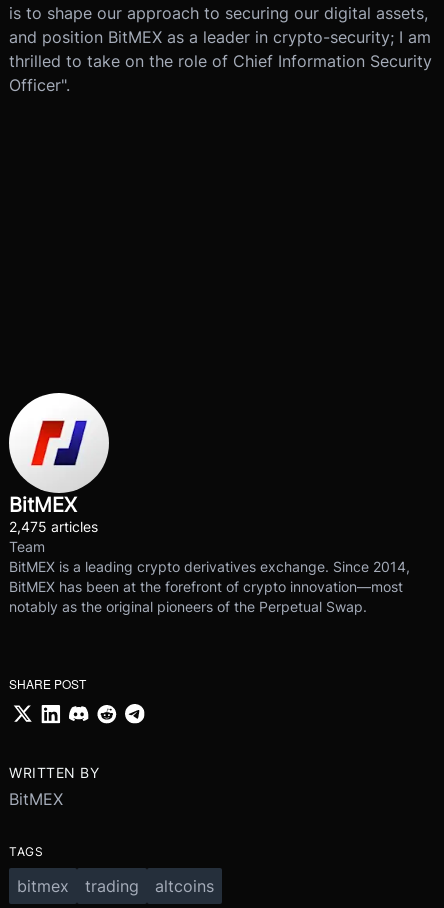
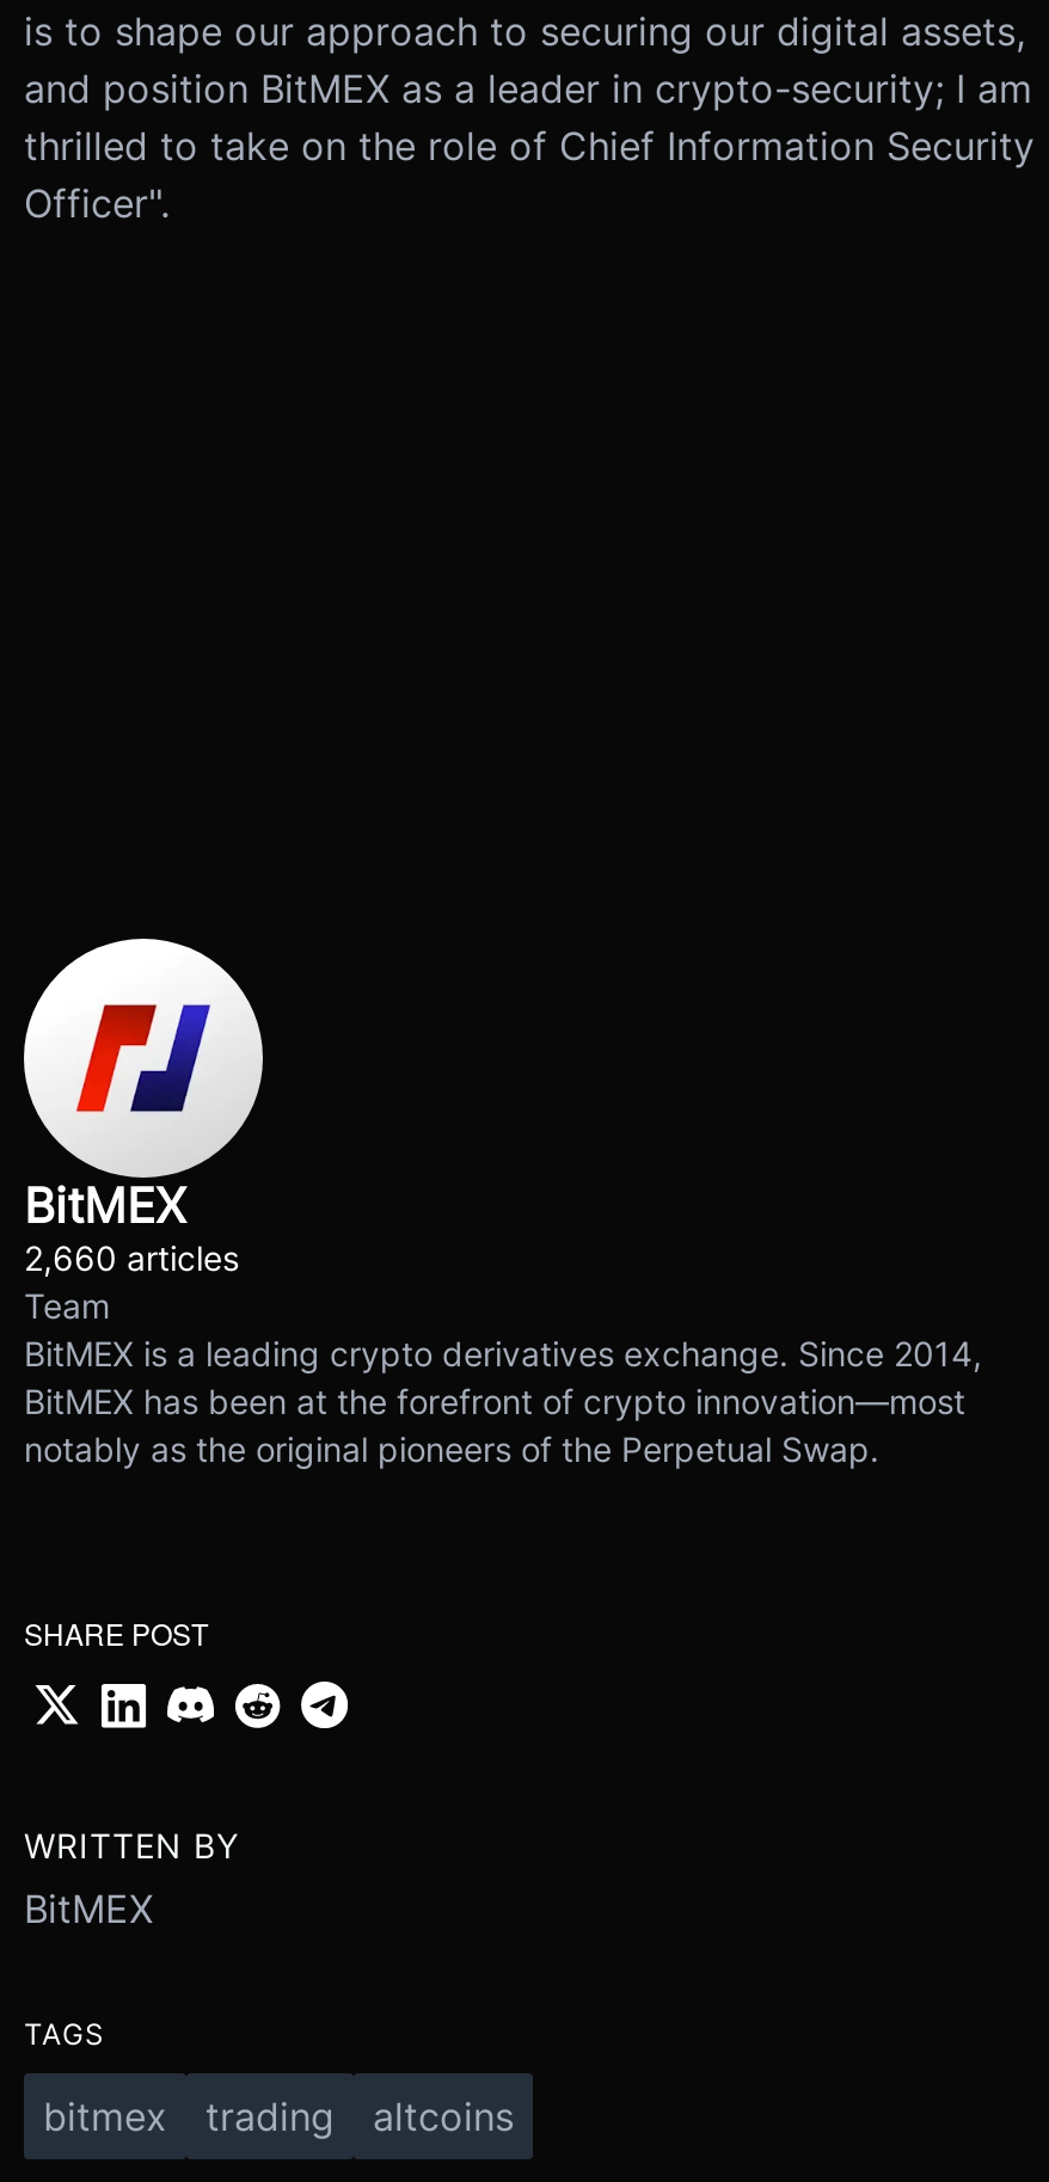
- 2,475 articles
+ 2,660 articles
